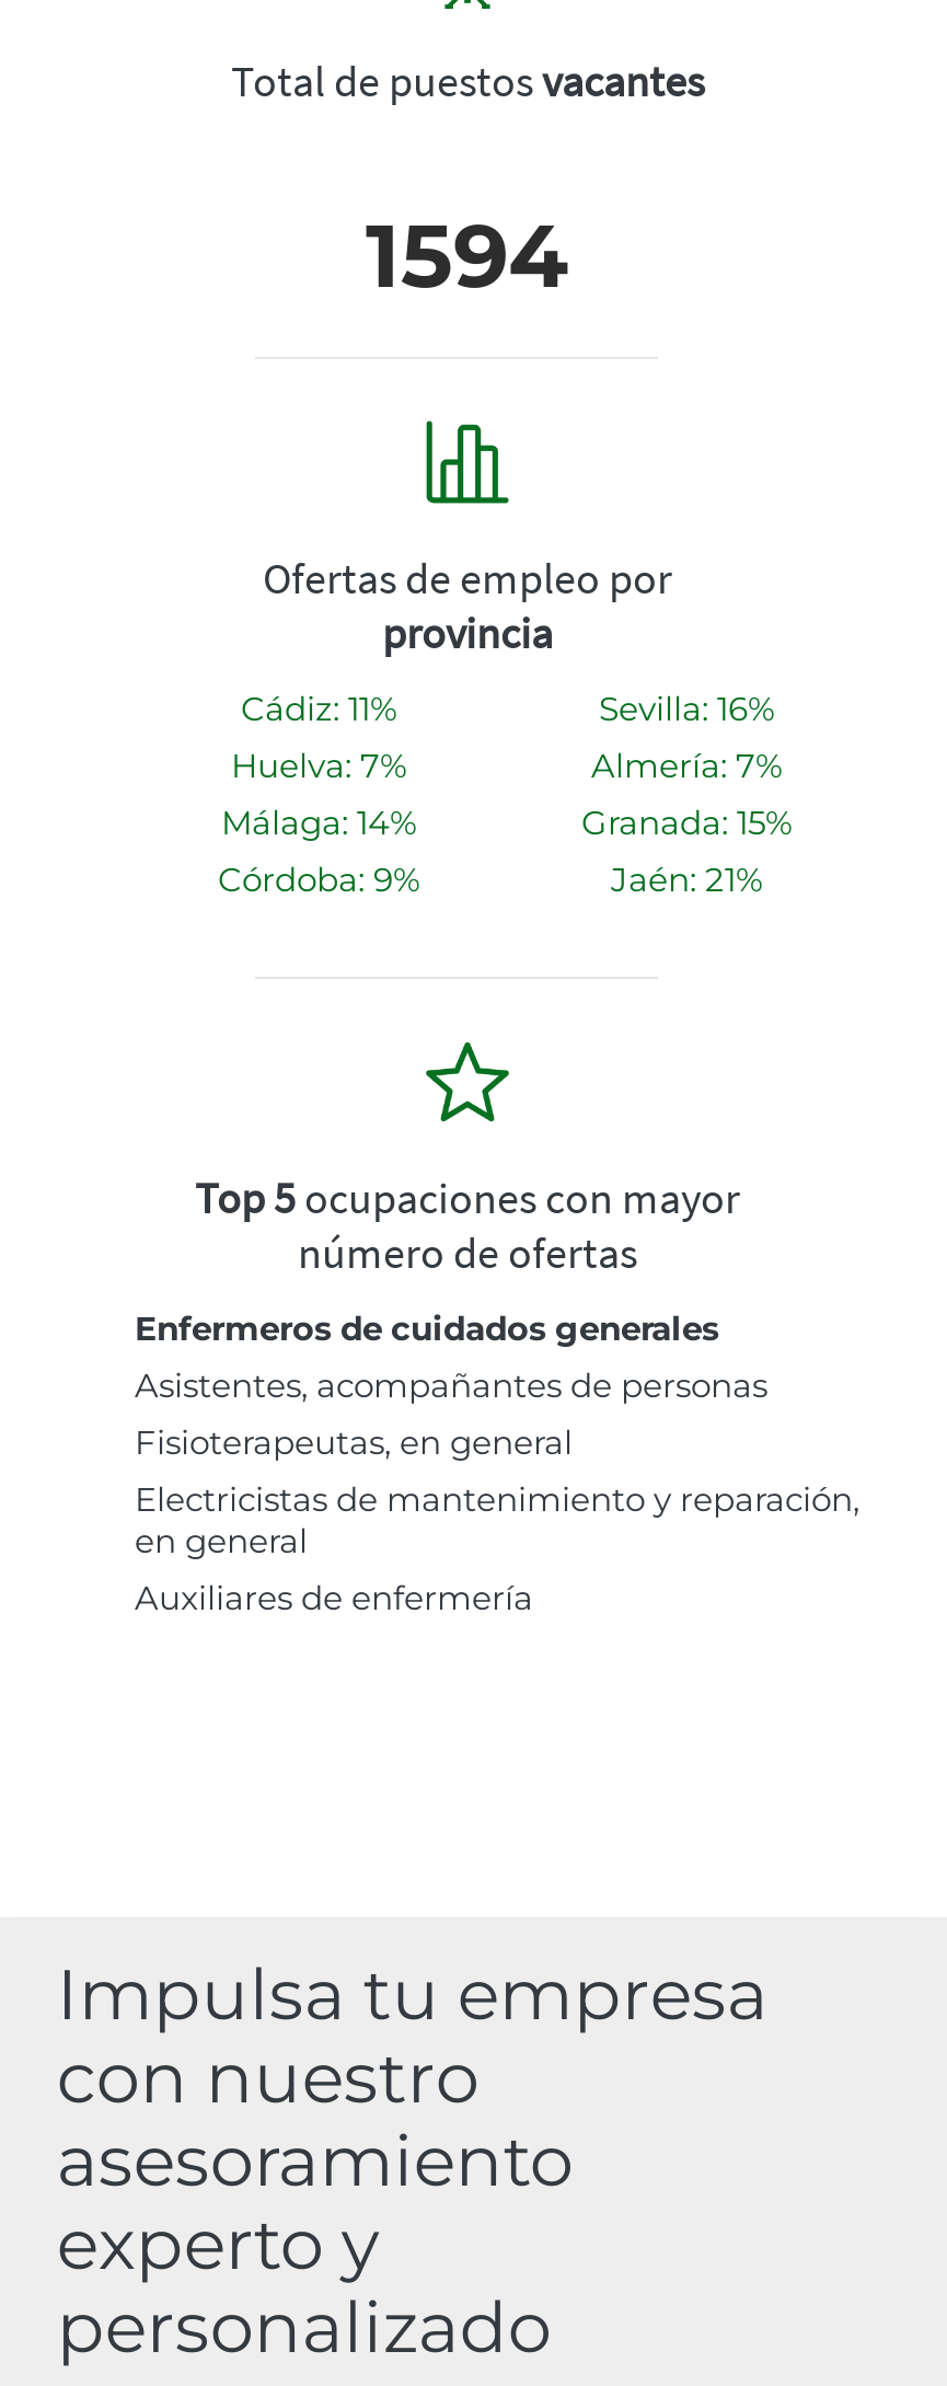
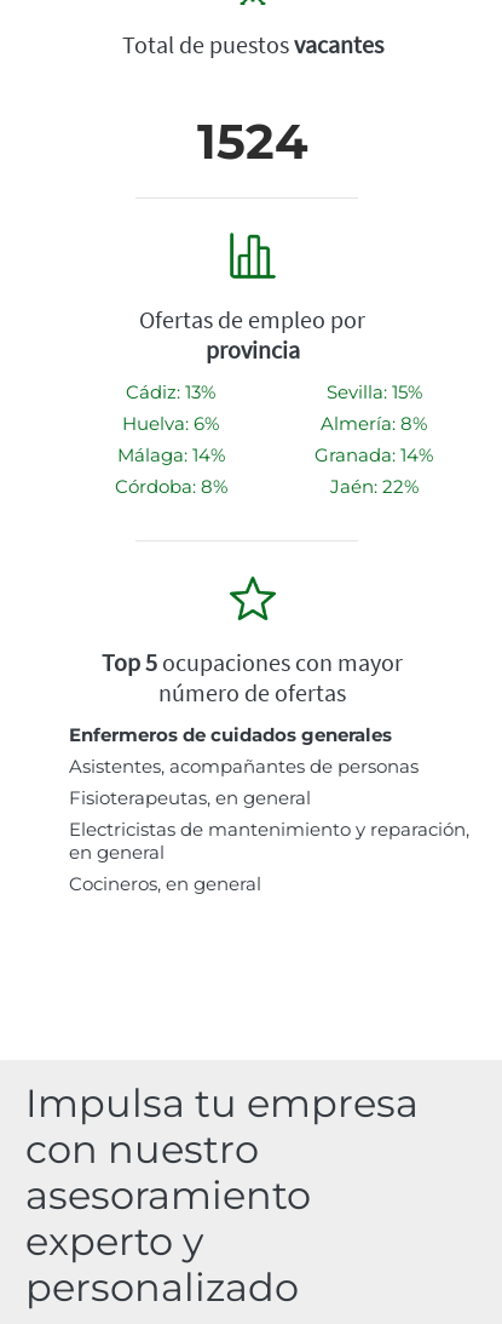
- 1594
+ 1524

- Cádiz: 11%
+ Cádiz: 13%

- Sevilla: 16%
+ Sevilla: 15%

- Huelva: 7%
+ Huelva: 6%

- Almería: 7%
+ Almería: 8%

- Granada: 15%
+ Granada: 14%

- Córdoba: 9%
+ Córdoba: 8%

- Jaén: 21%
+ Jaén: 22%

- Auxiliares de enfermería
+ Cocineros, en general
